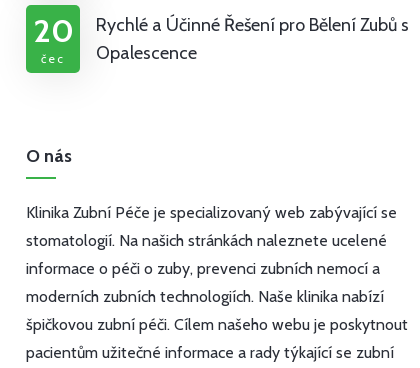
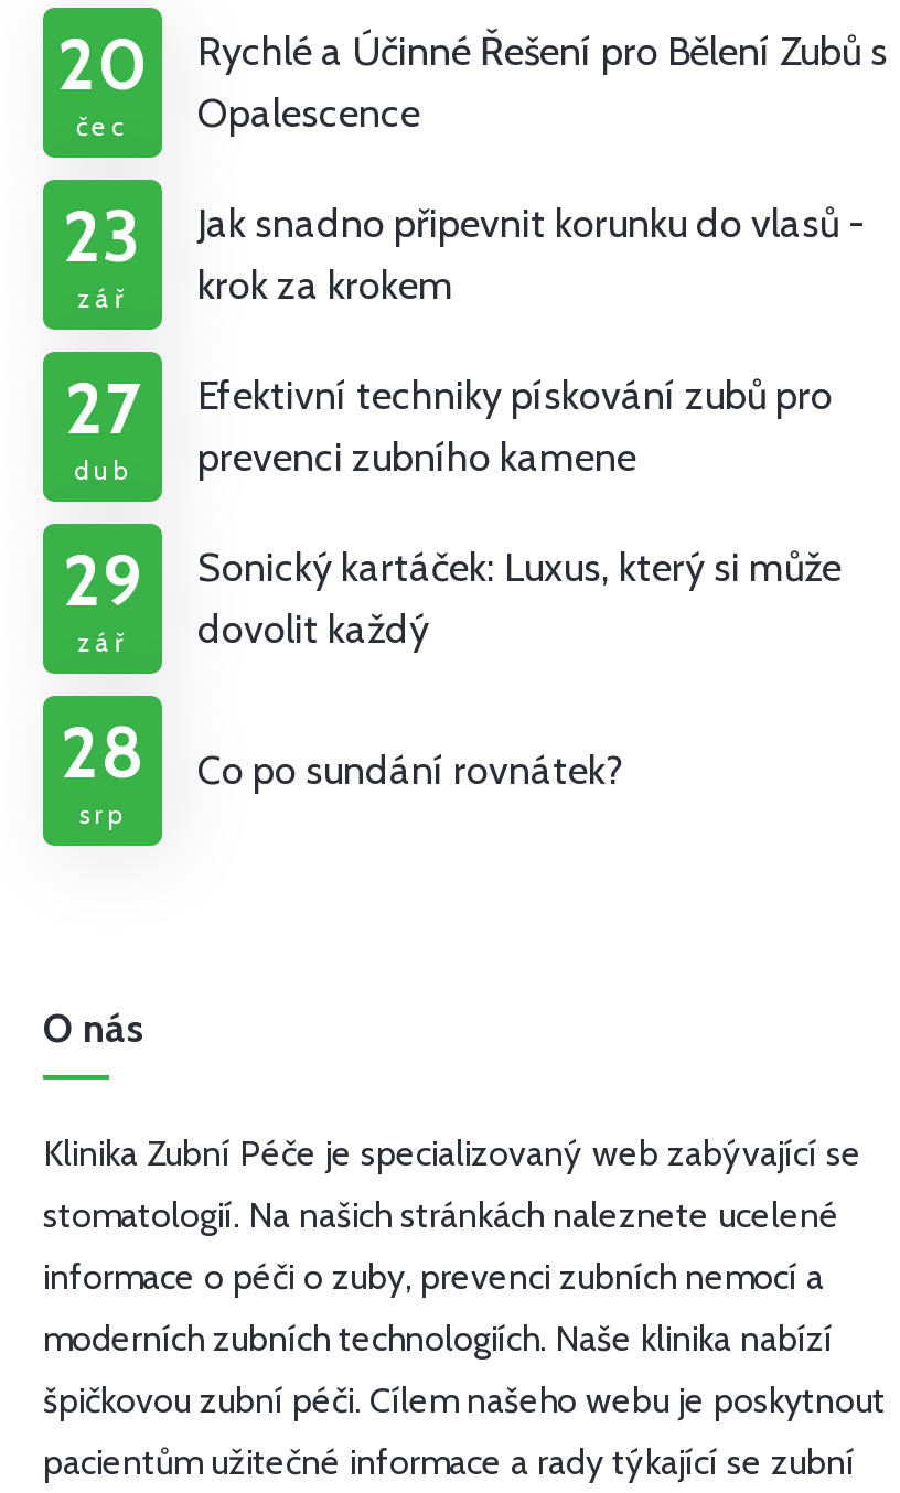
+ Sonický kartáček: Luxus, který si může
+ dovolit každý
+ 28
+ srp

+ 23
+ zář

+ Efektivní techniky pískování zubů pro
+ prevenci zubního kamene
+ 29
+ zář

+ Jak snadno připevnit korunku do vlasů -
+ krok za krokem
+ 27
+ dub

+ Co po sundání rovnátek?
